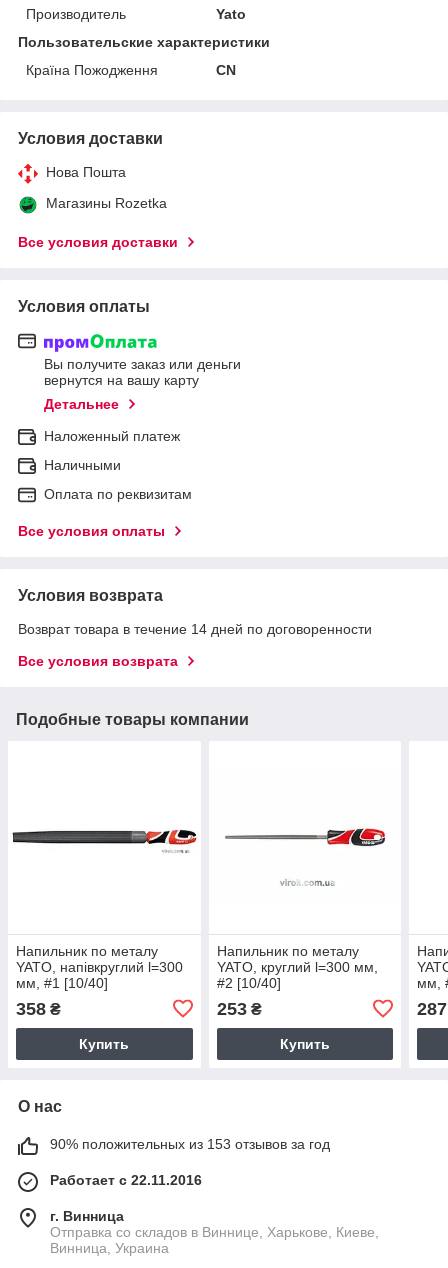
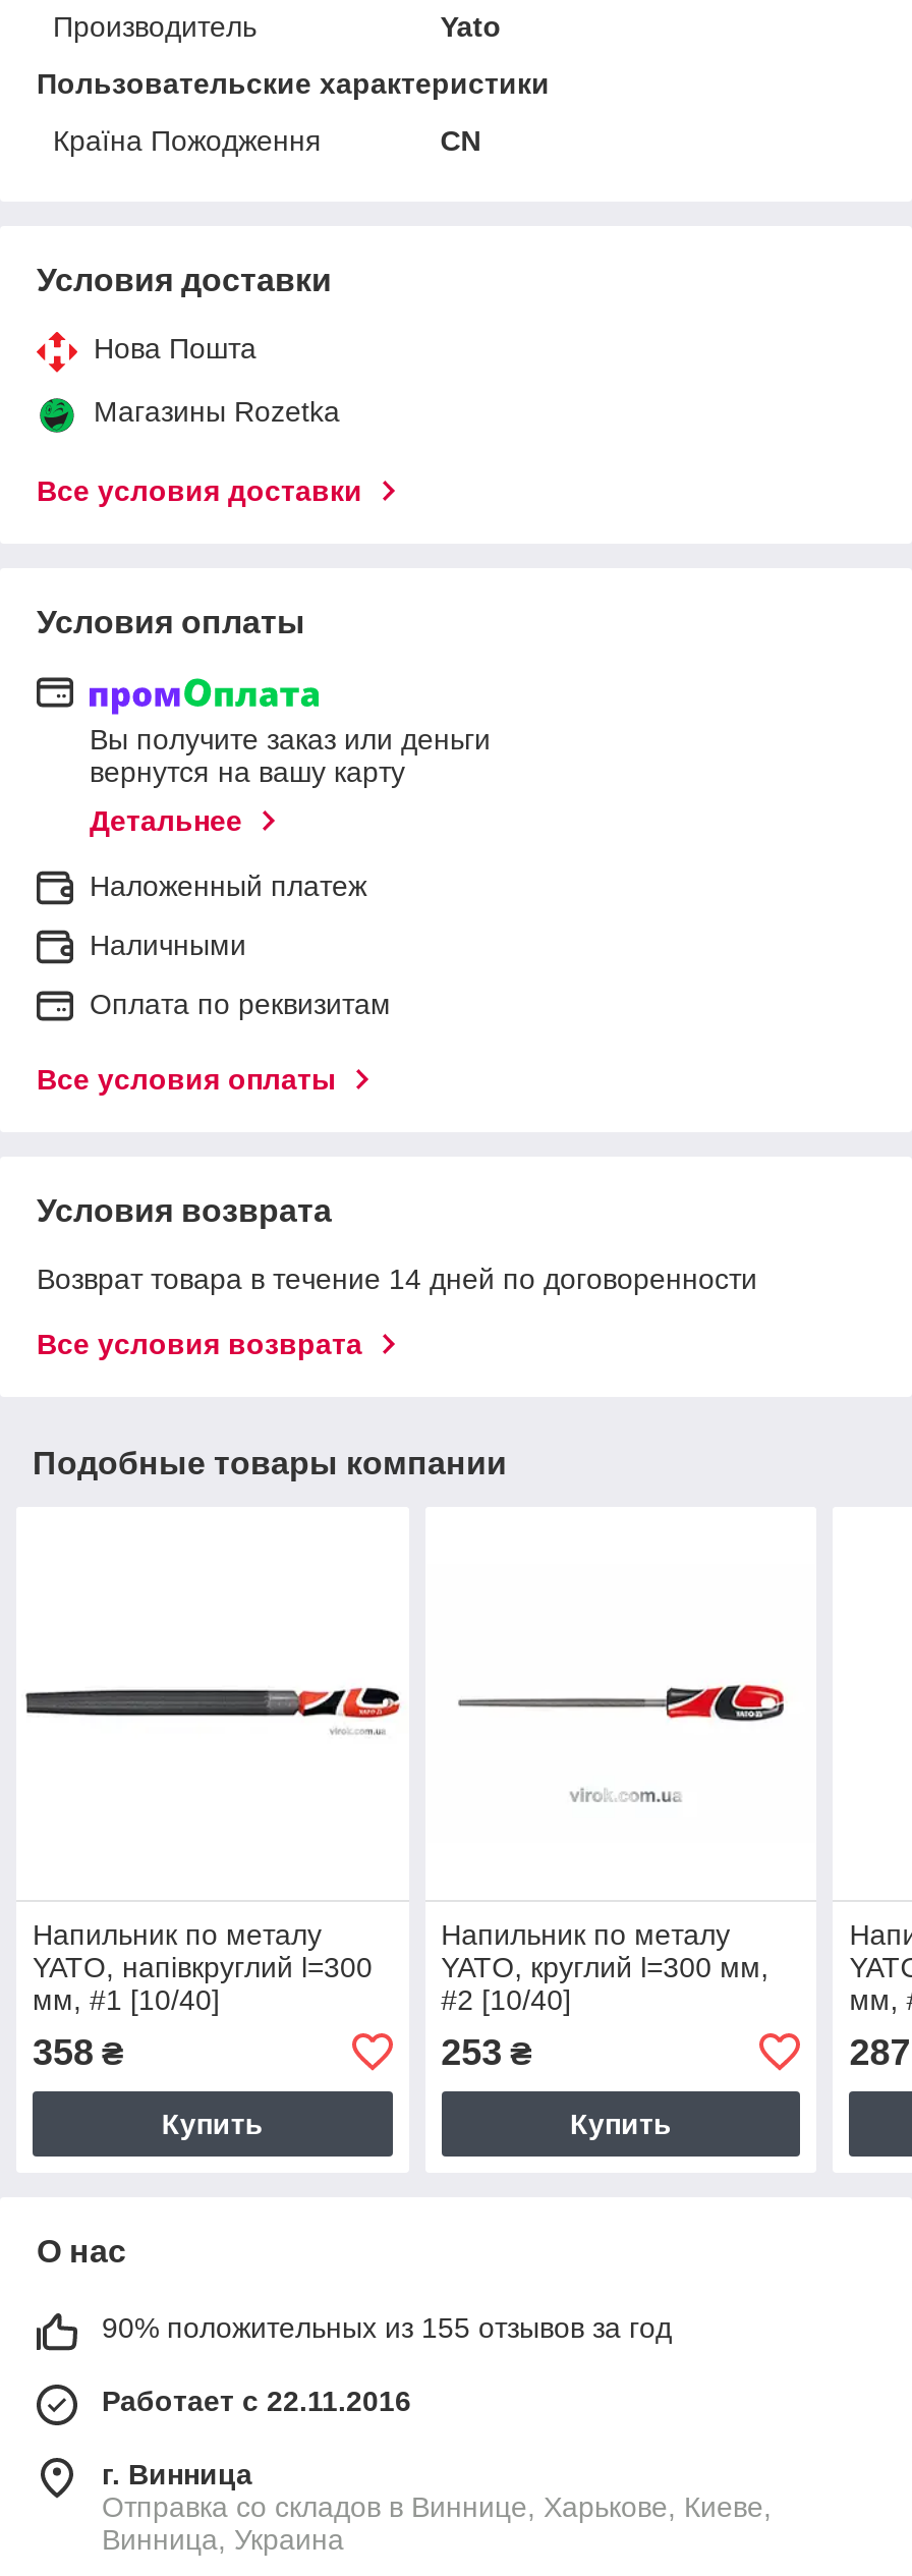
- 90% положительных из 153 отзывов за год
+ 90% положительных из 155 отзывов за год
